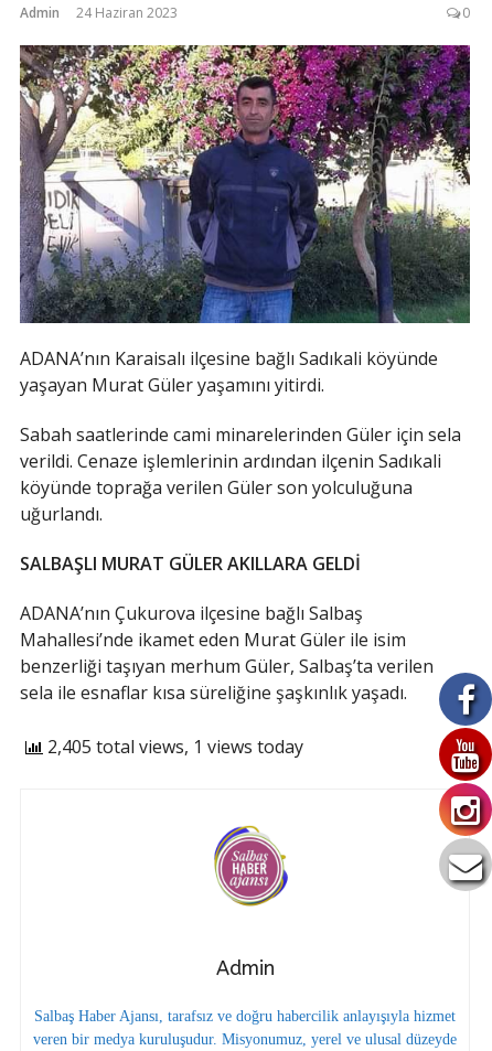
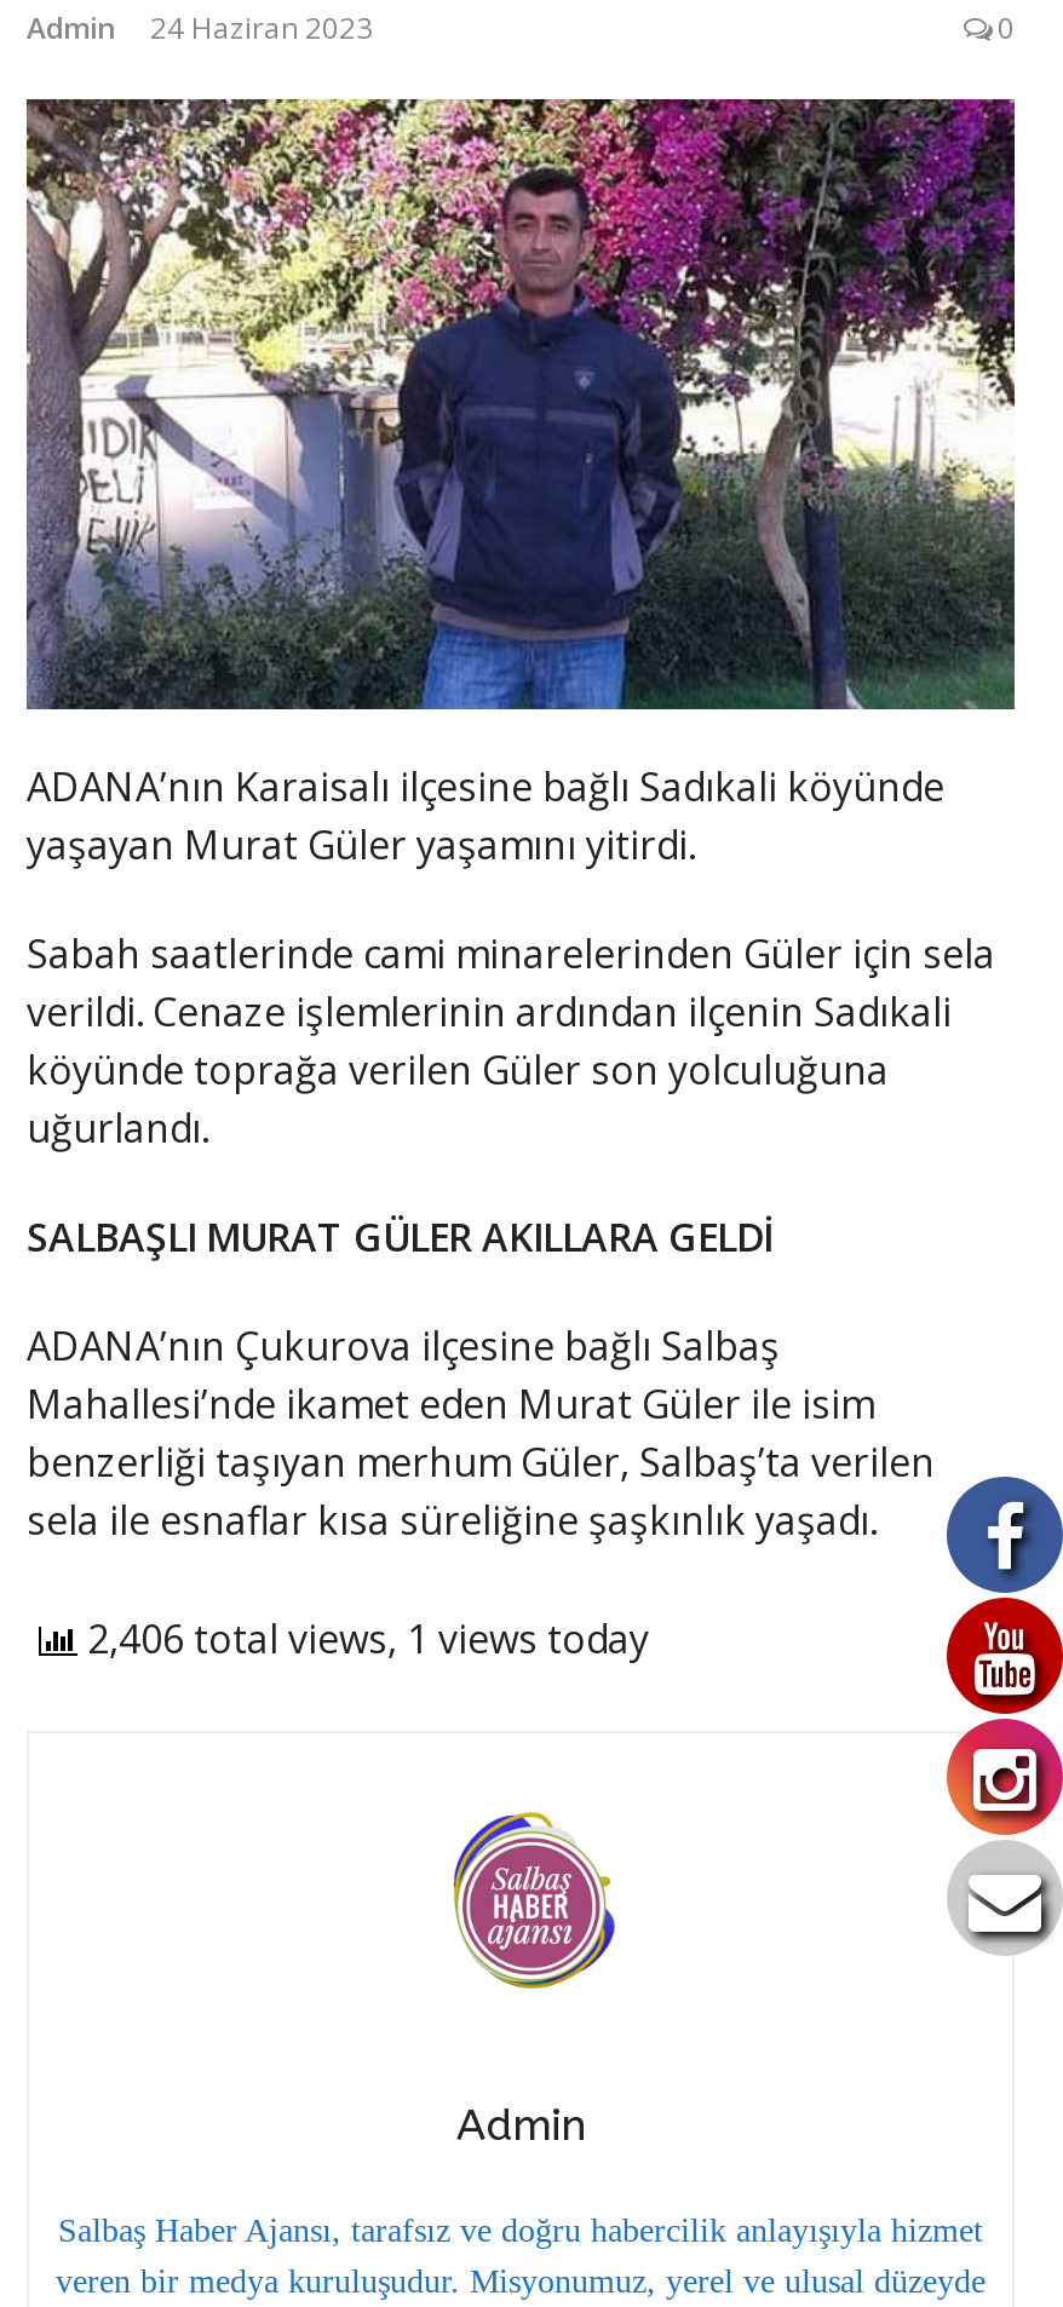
- 2,405 total views, 1 views today
+ 2,406 total views, 1 views today
